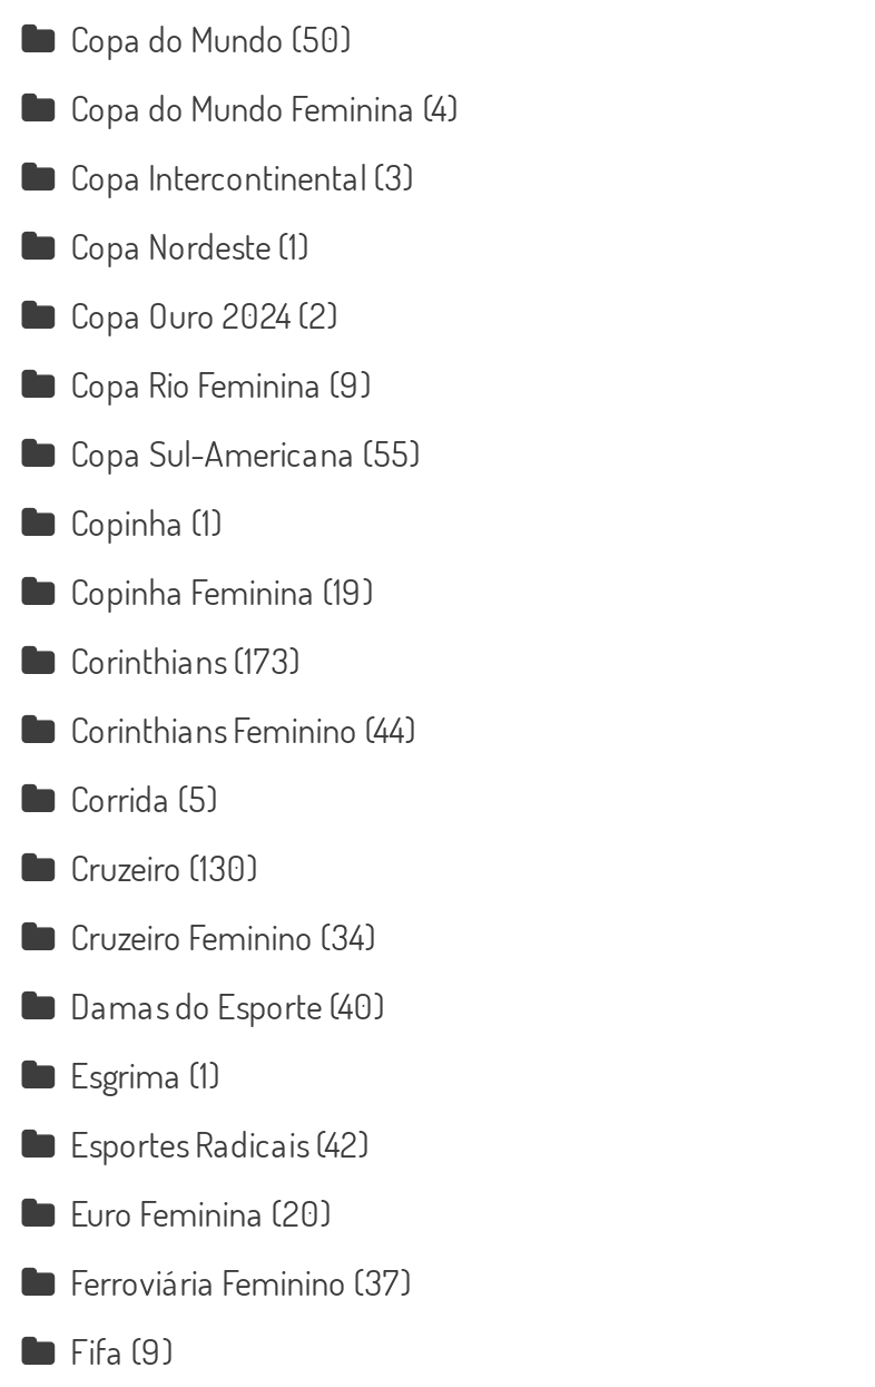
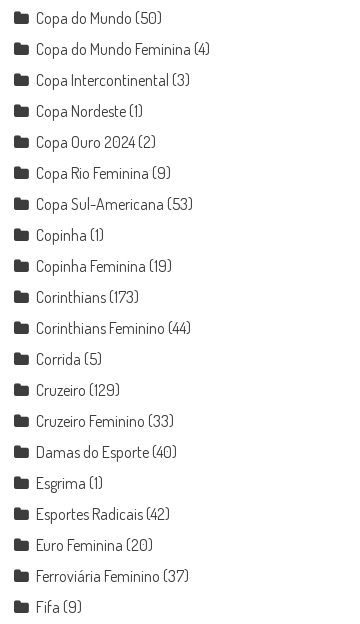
- Copa Sul-Americana (55)
+ Copa Sul-Americana (53)

- Cruzeiro (130)
+ Cruzeiro (129)

- Cruzeiro Feminino (34)
+ Cruzeiro Feminino (33)
